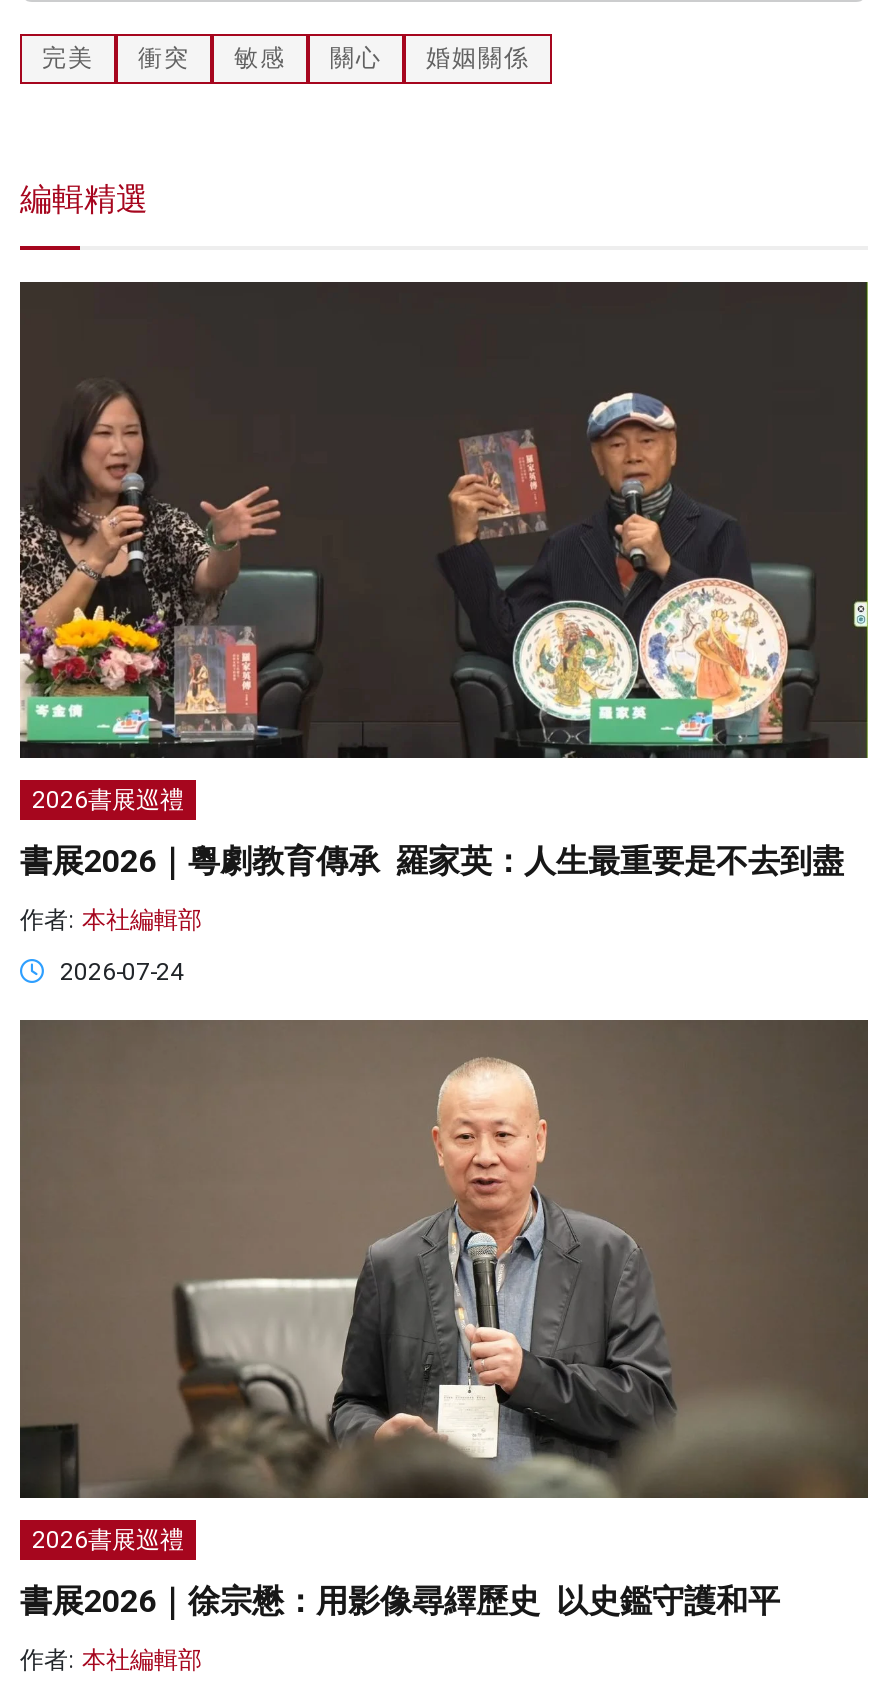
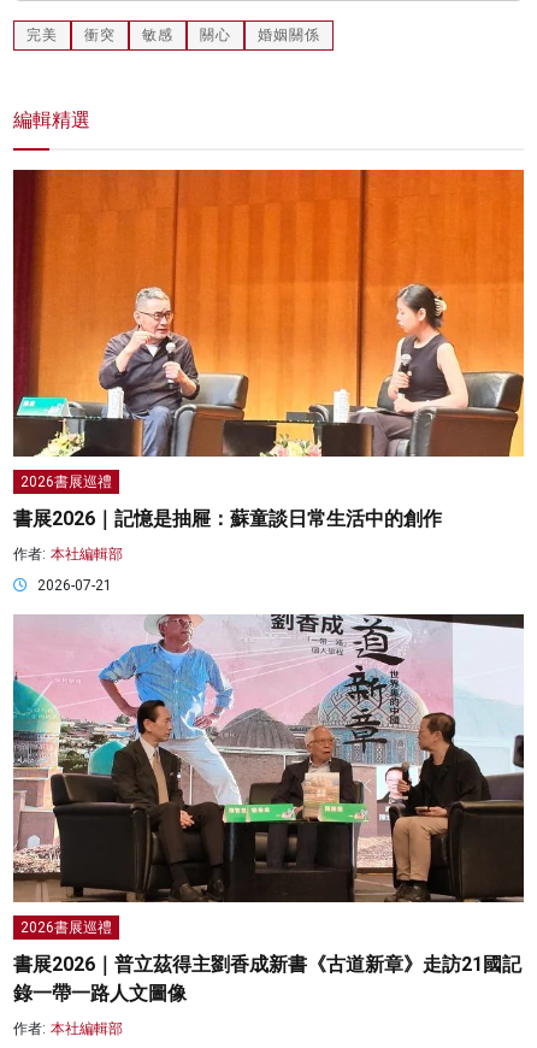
- [image]
+ [image]

- 書展2026｜粵劇教育傳承 羅家英：人生最重要是不去到盡
+ 書展2026｜記憶是抽屜：蘇童談日常生活中的創作

- 2026-07-24
+ 2026-07-21

- [image]
+ [image]

- 書展2026｜徐宗懋：用影像尋繹歷史 以史鑑守護和平
+ 書展2026｜普立茲得主劉香成新書《古道新章》走訪21國記
+ 錄一帶一路人文圖像
